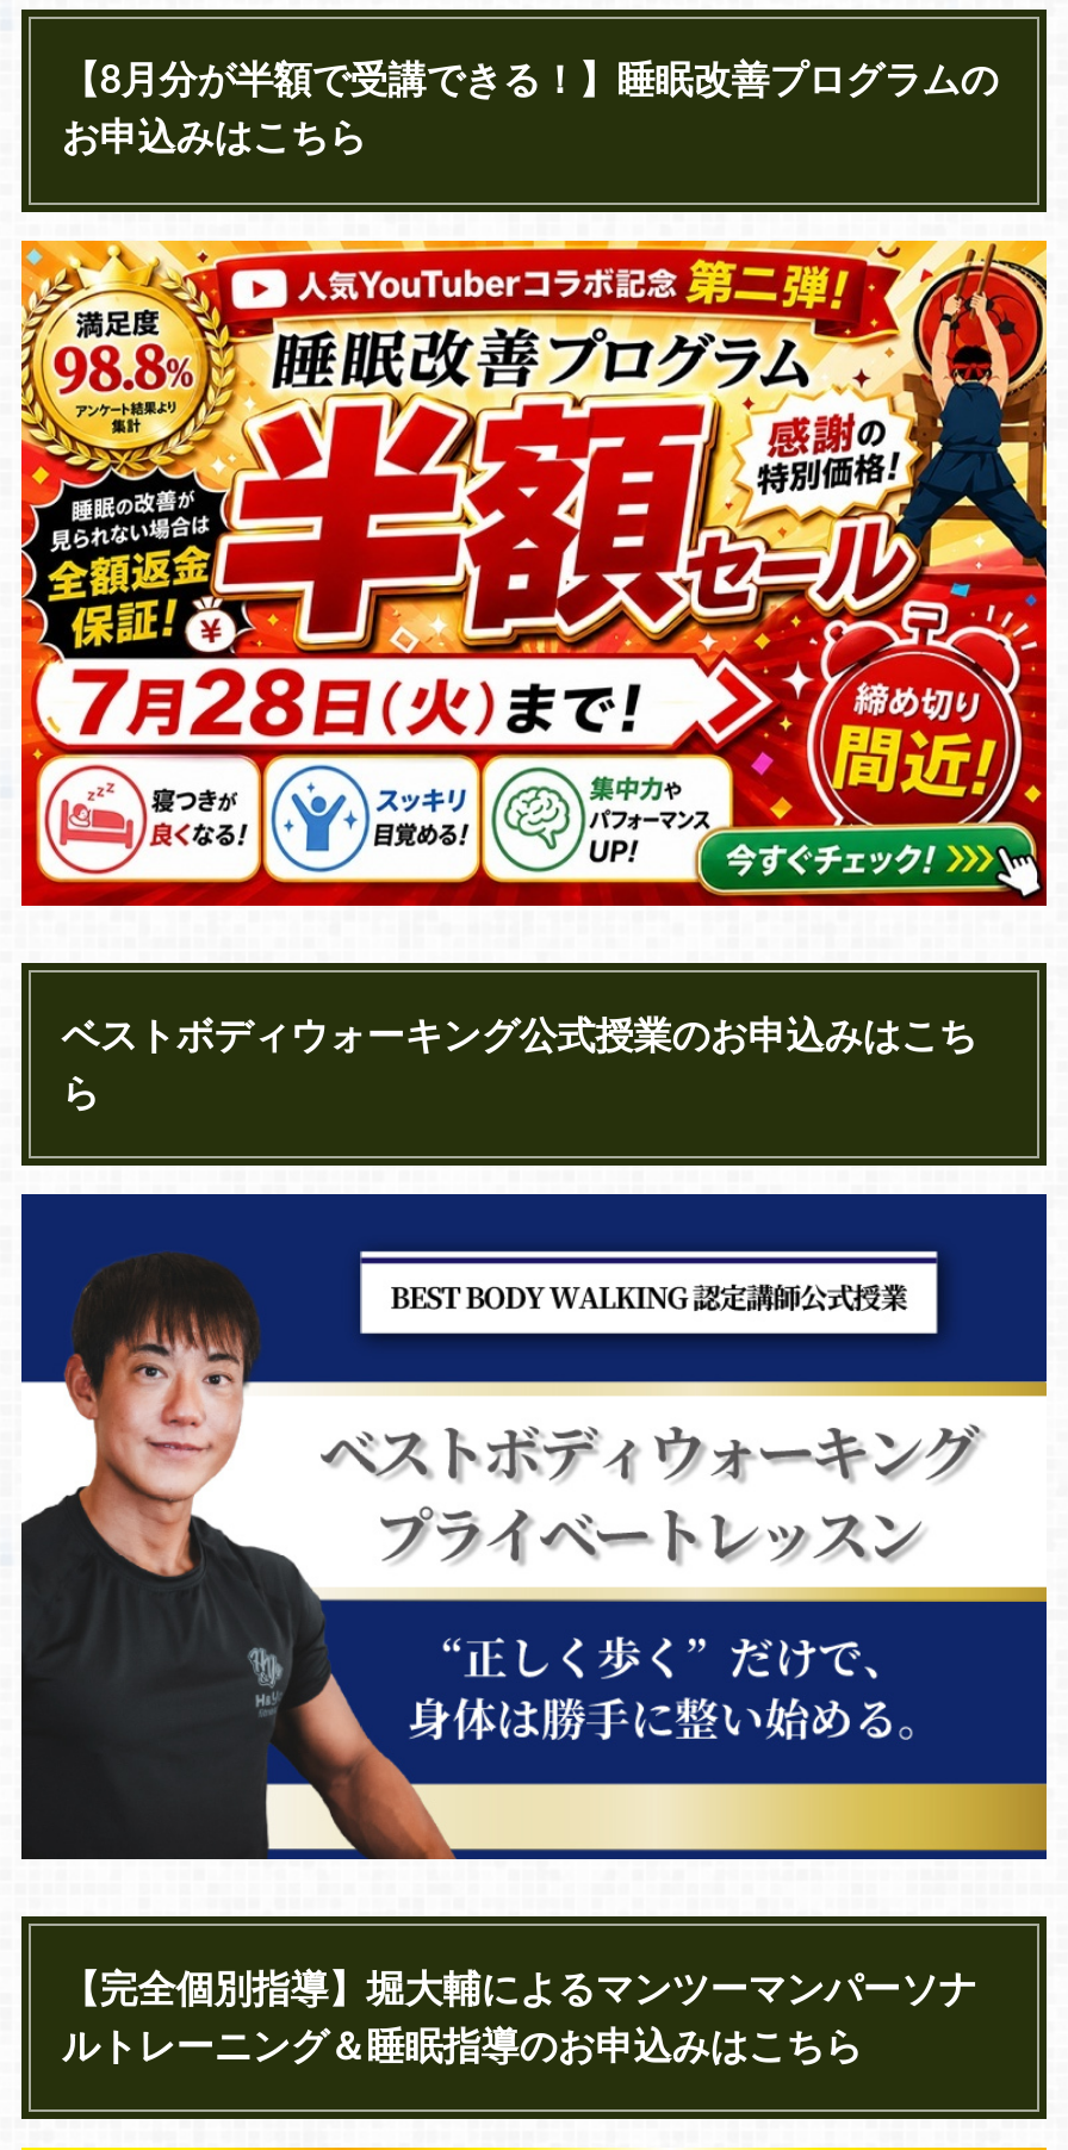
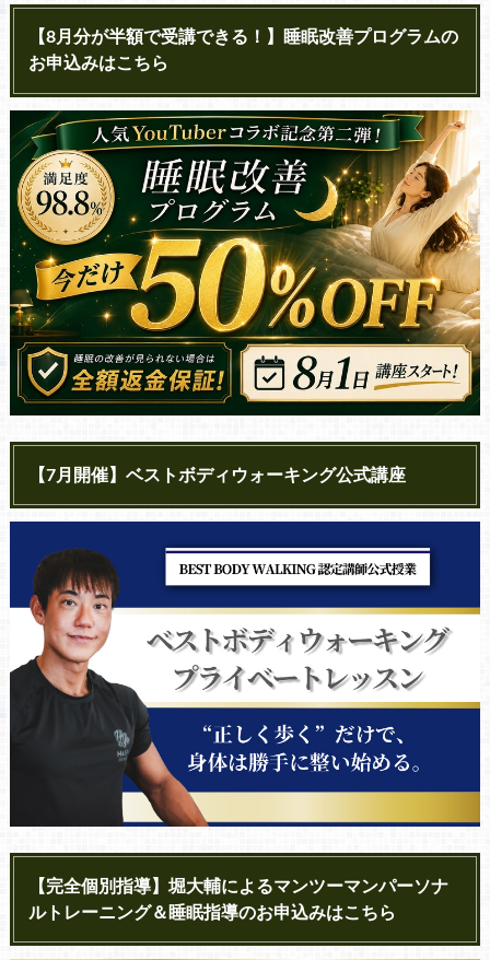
- [image]
+ [image]

- ベストボディウォーキング公式授業のお申込みはこち
- ら
+ 【7月開催】ベストボディウォーキング公式講座
